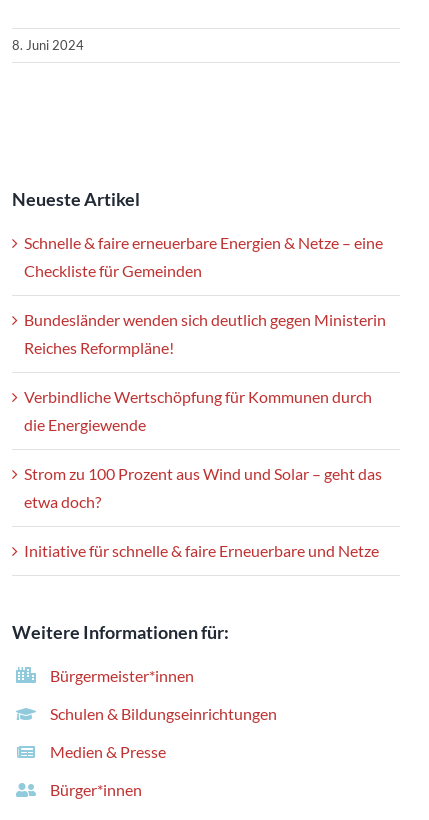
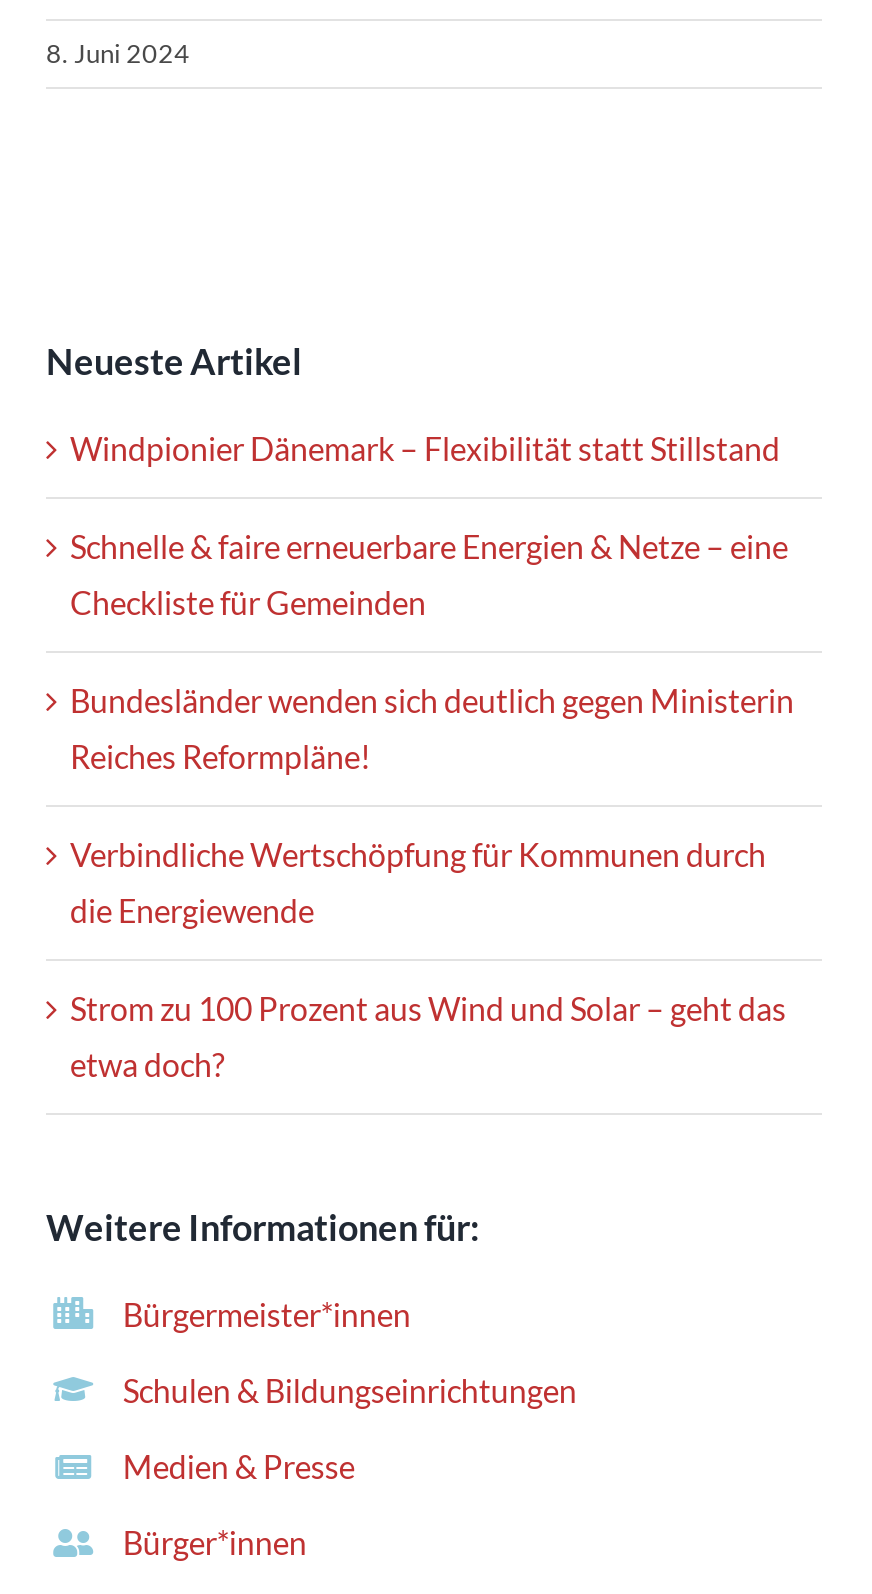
+ Windpionier Dänemark – Flexibilität statt Stillstand

moved down: Schnelle & faire erneuerbare Energien & Netze – eine | Checkliste für Gemeinden | Bundesländer wenden sich deutlich gegen Ministerin | Reiches Reformpläne! | Verbindliche Wertschöpfung für Kommunen durch | die Energiewende | Strom zu 100 Prozent aus Wind und Solar – geht das | etwa doch?

- Initiative für schnelle & faire Erneuerbare und Netze
